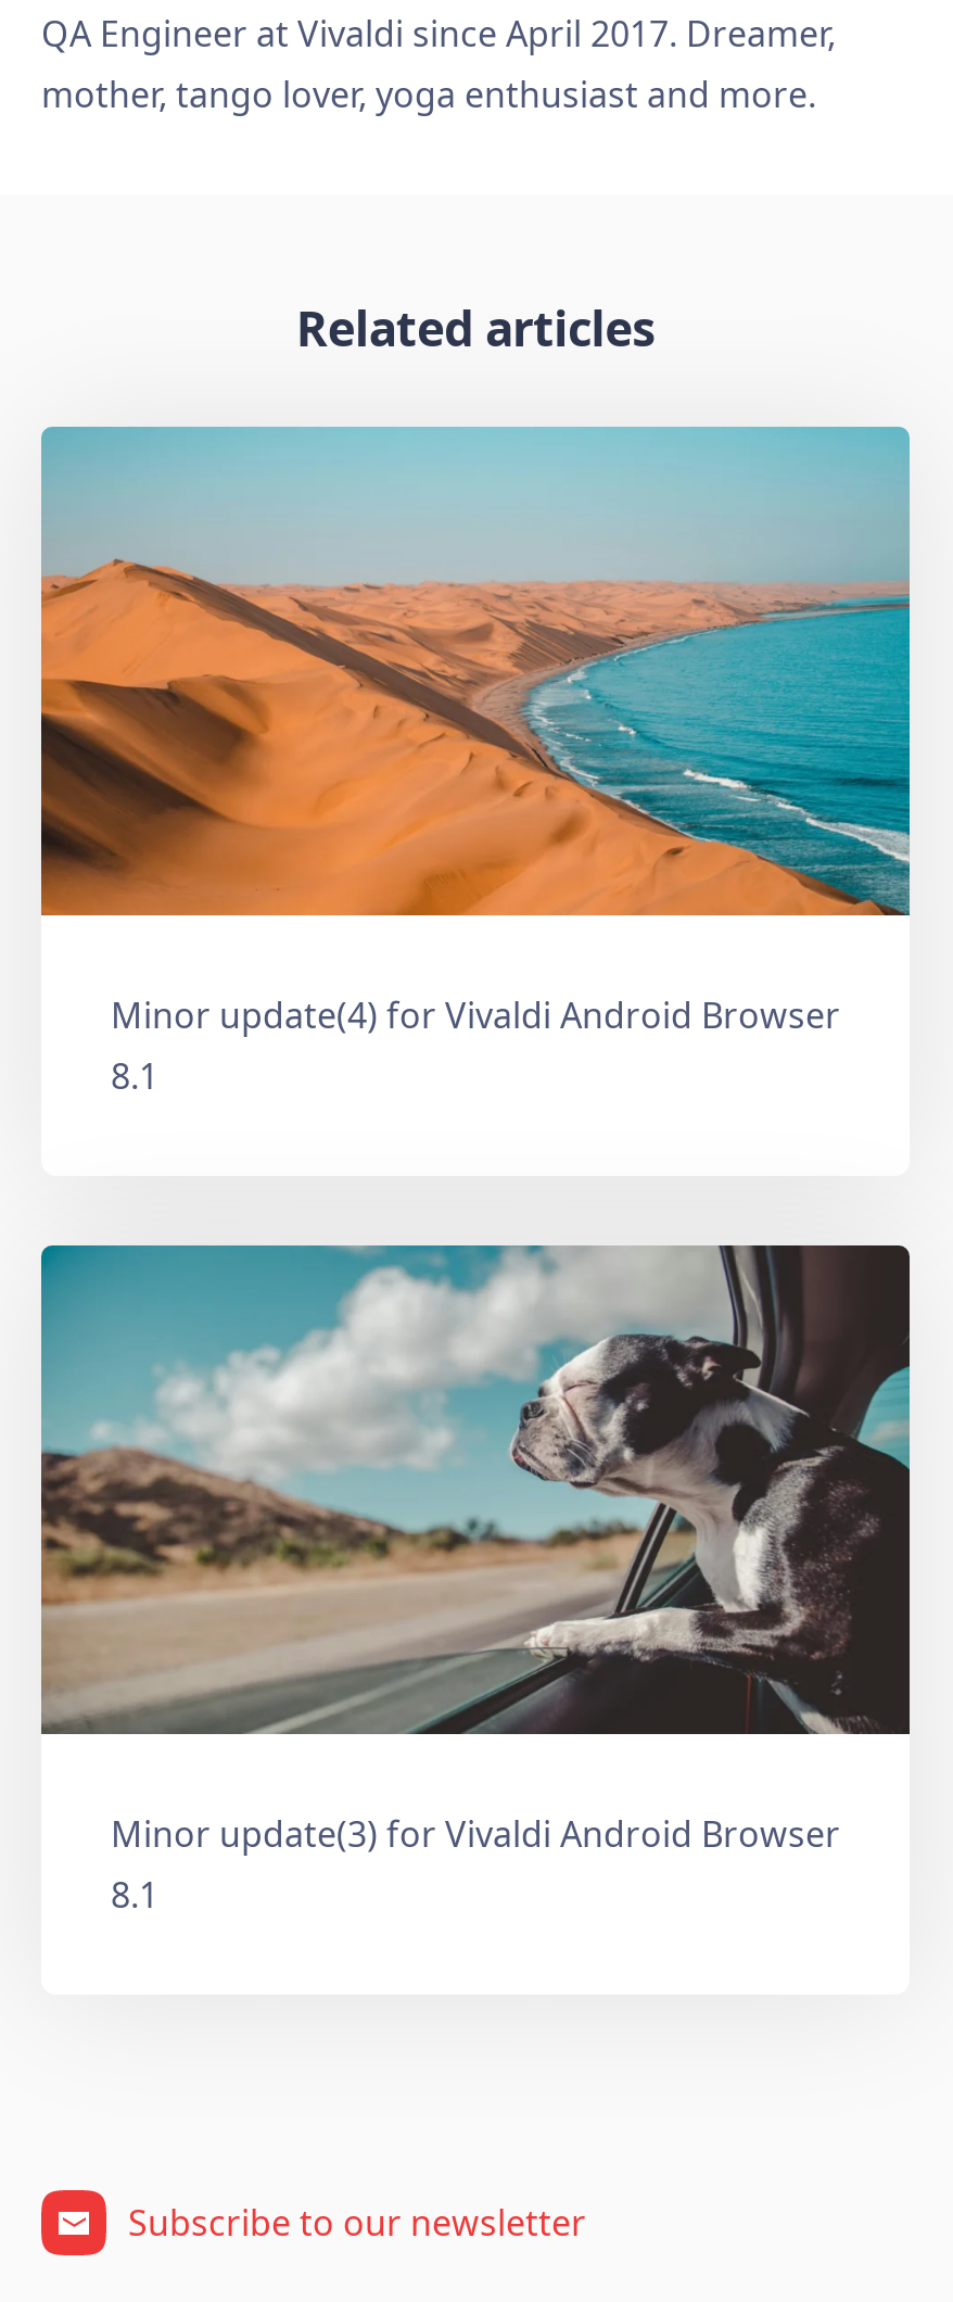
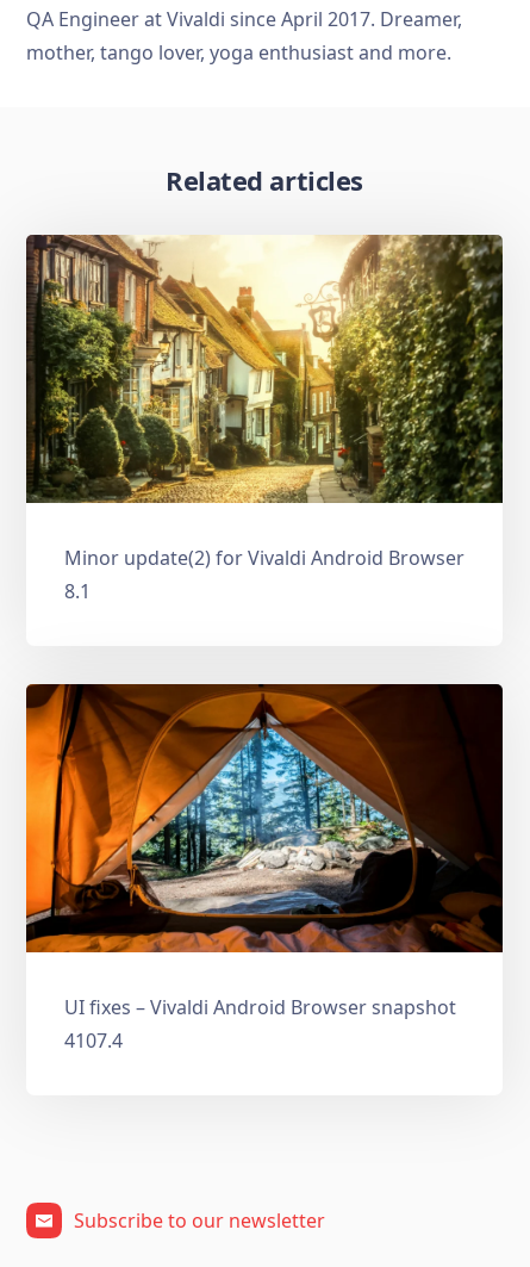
- [image]
- Minor update(4) for Vivaldi Android Browser
+ [image]
+ Minor update(2) for Vivaldi Android Browser

- [image]
- Minor update(3) for Vivaldi Android Browser
- 8.1
+ [image]
+ UI fixes – Vivaldi Android Browser snapshot
+ 4107.4
